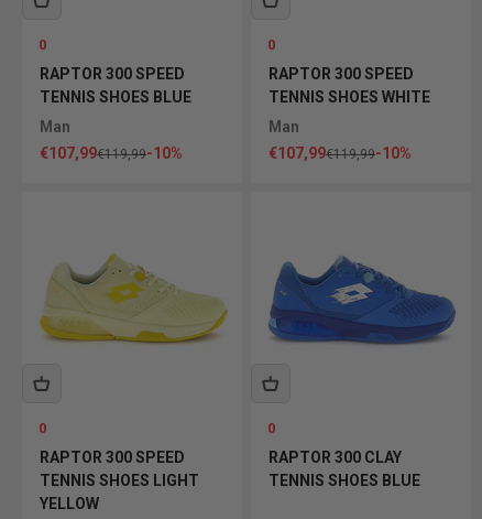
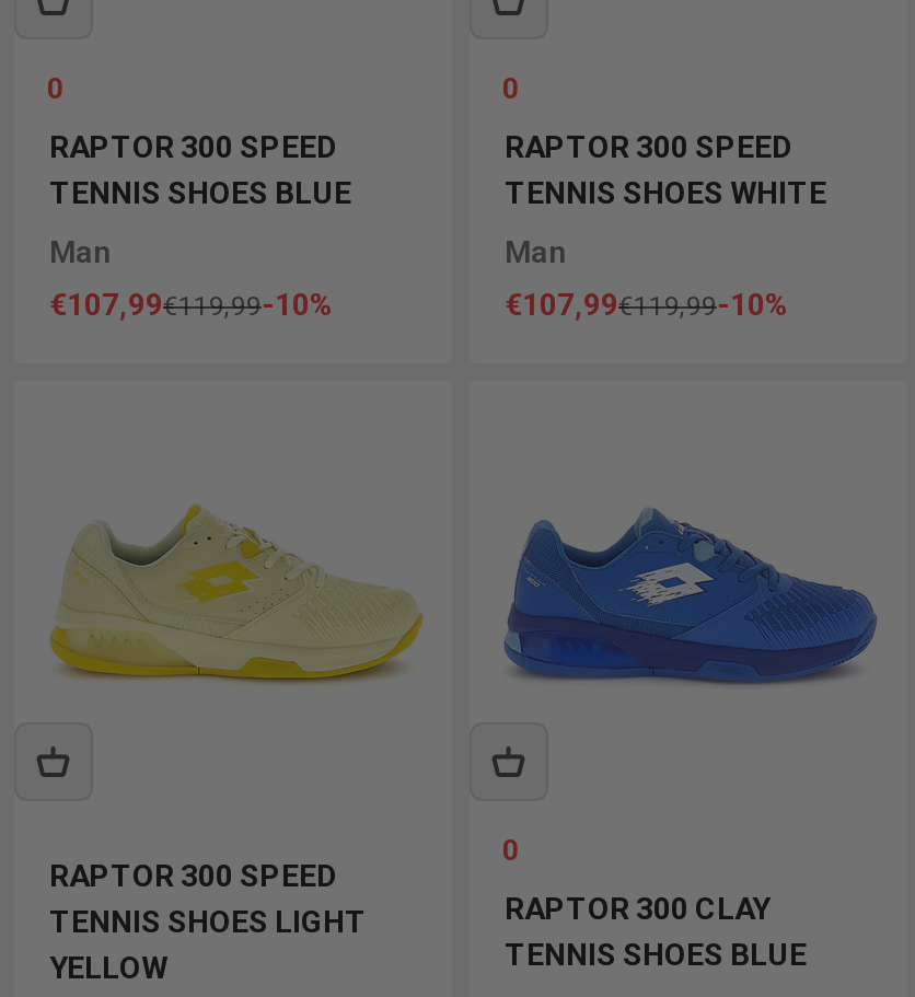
- 0
